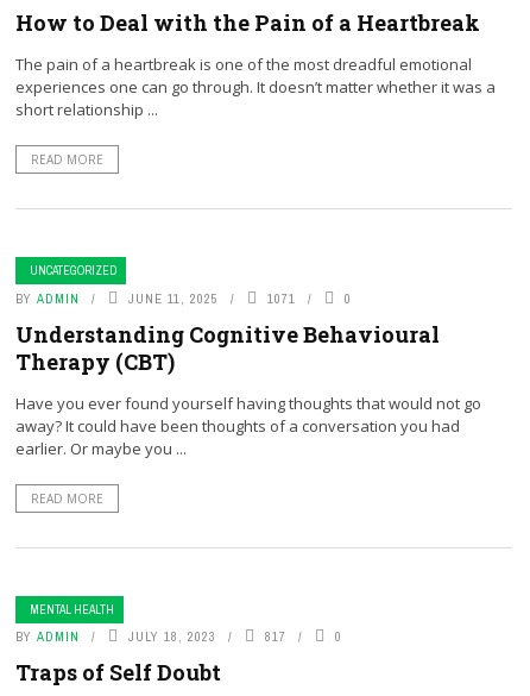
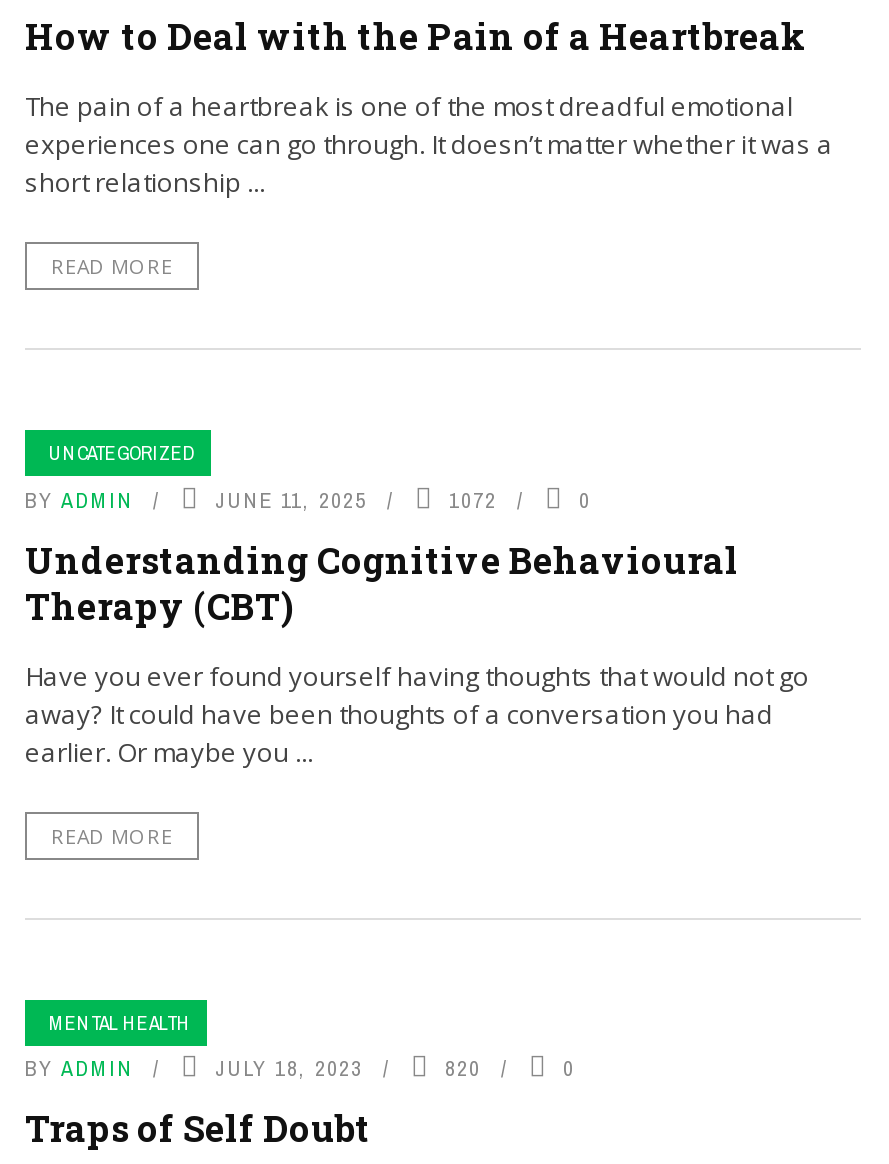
- 1071
+ 1072

- 817
+ 820
